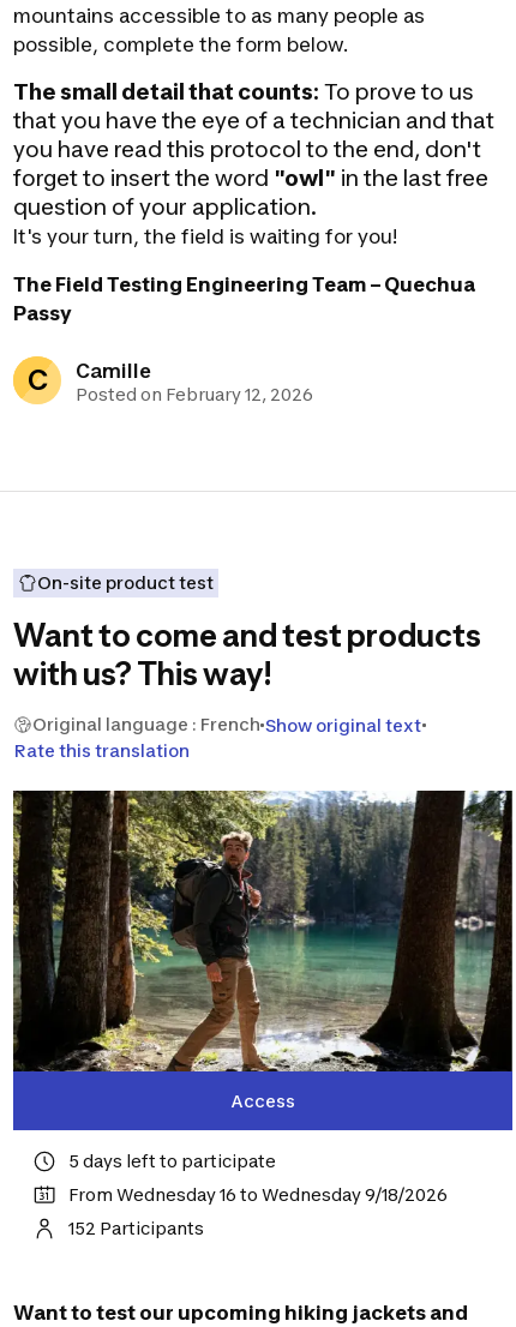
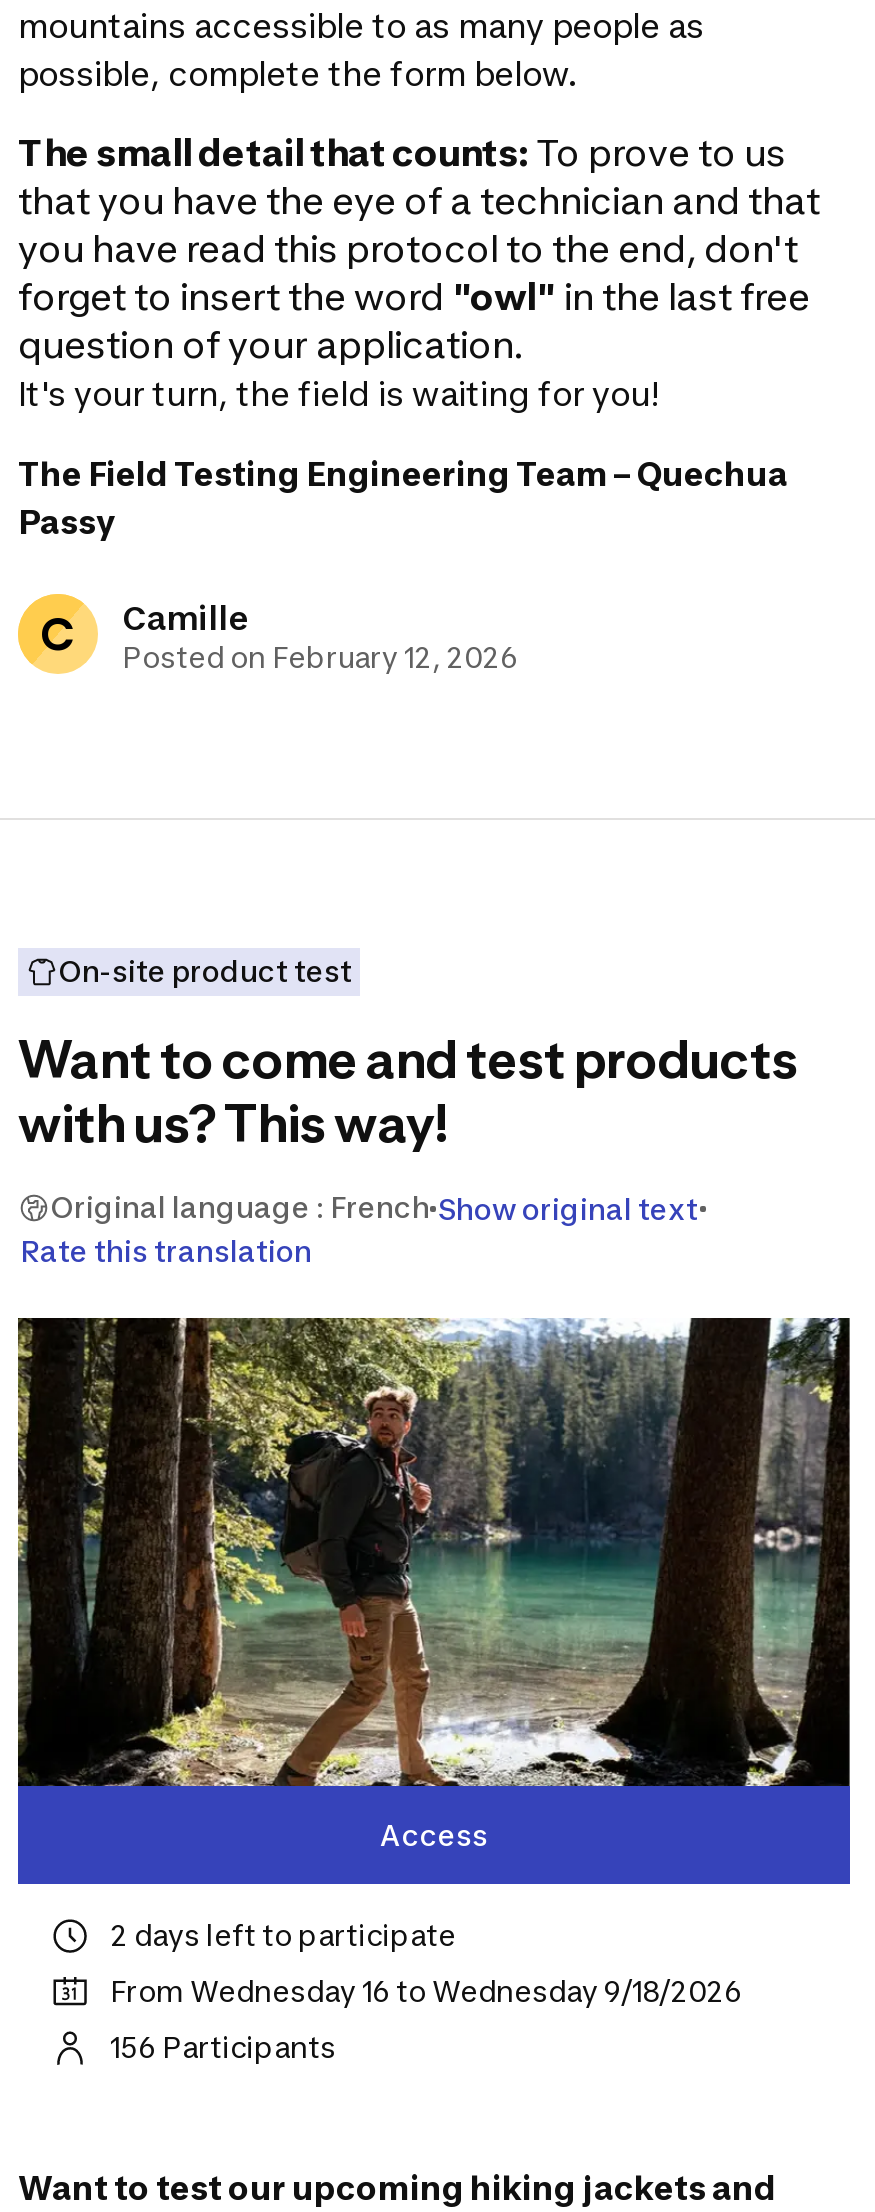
- 5 days left to participate
+ 2 days left to participate

- 152 Participants
+ 156 Participants
